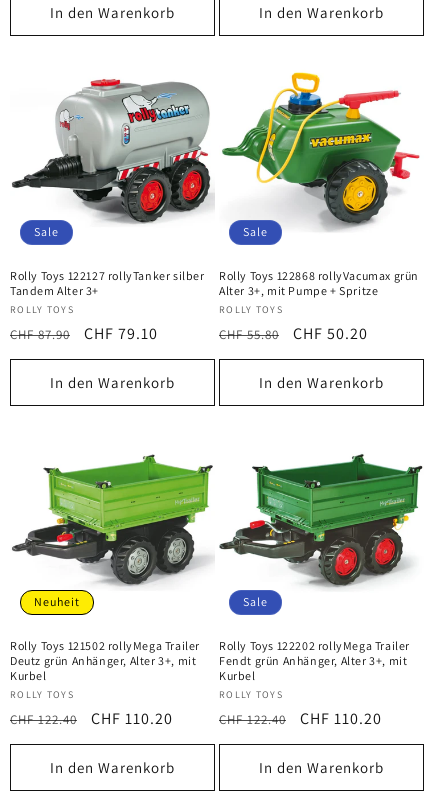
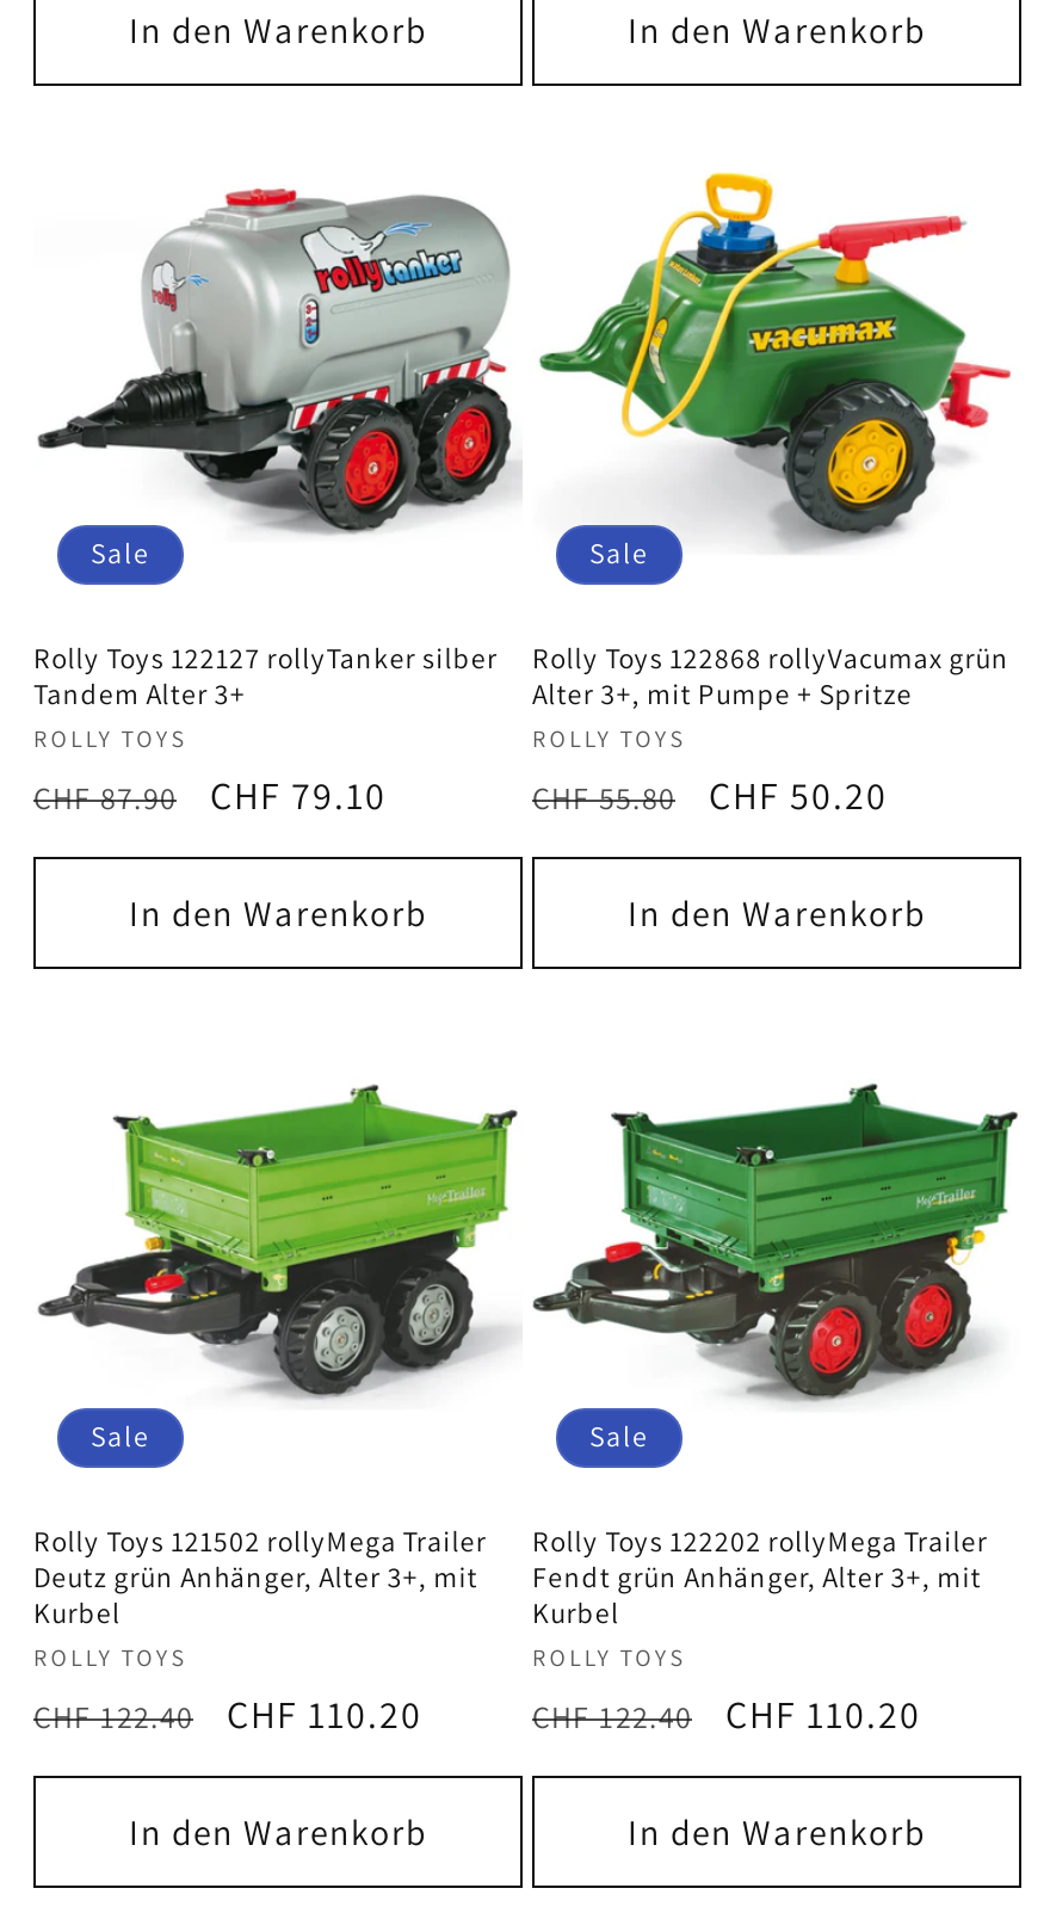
- Neuheit
+ Sale
